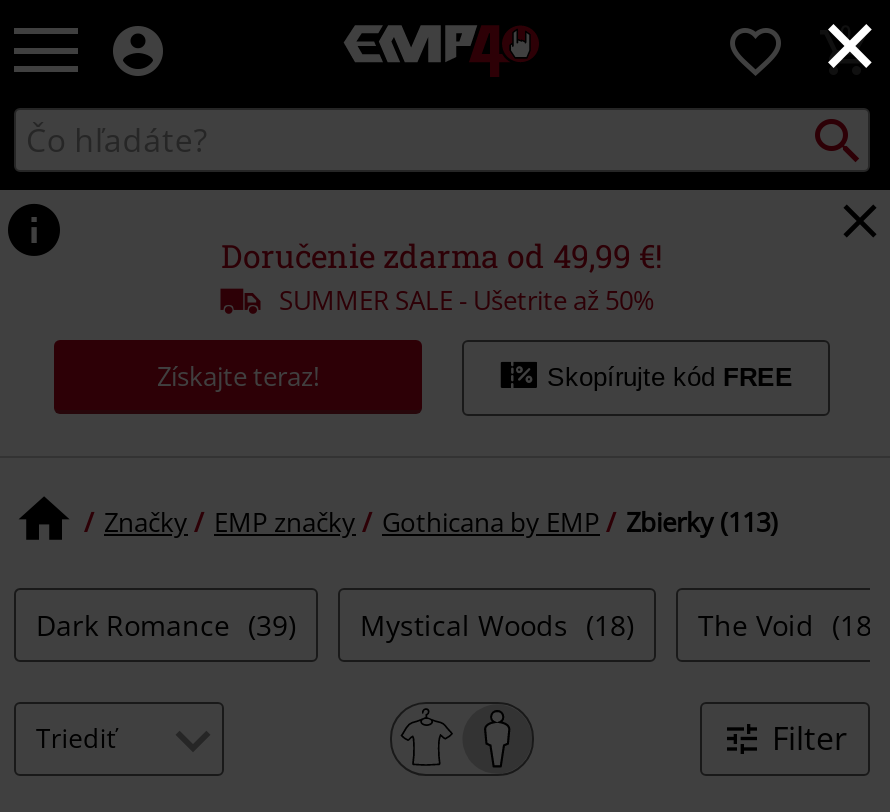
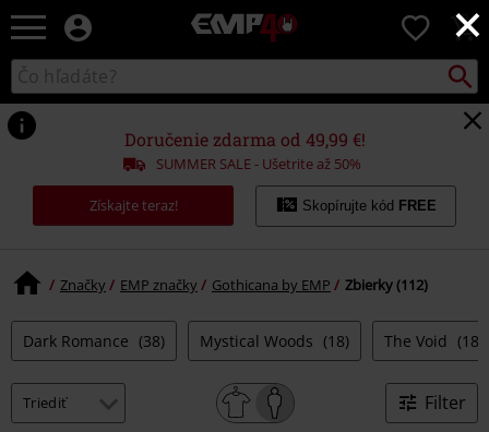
- Značky EMP značky Gothicana by EMP Zbierky (113)
+ Značky EMP značky Gothicana by EMP Zbierky (112)

- Dark Romance (39) Mystical Woods (18) The Void (18)
+ Dark Romance (38) Mystical Woods (18) The Void (18)
